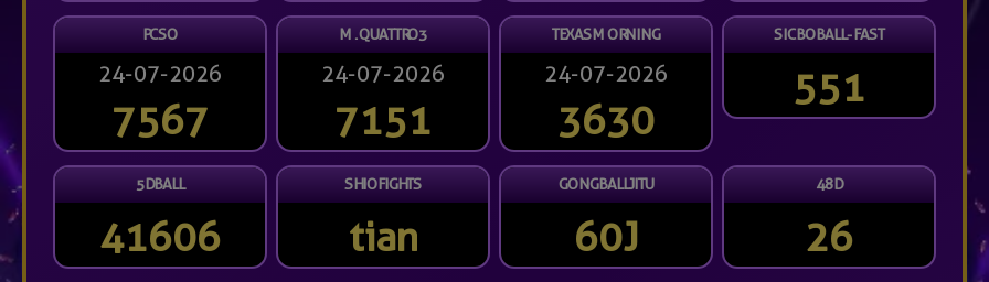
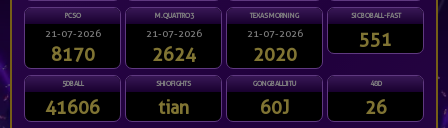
- 24-07-2026
+ 21-07-2026

- 24-07-2026
+ 21-07-2026

- 24-07-2026
+ 21-07-2026

- 7567
+ 8170

- 7151
+ 2624

- 3630
+ 2020
